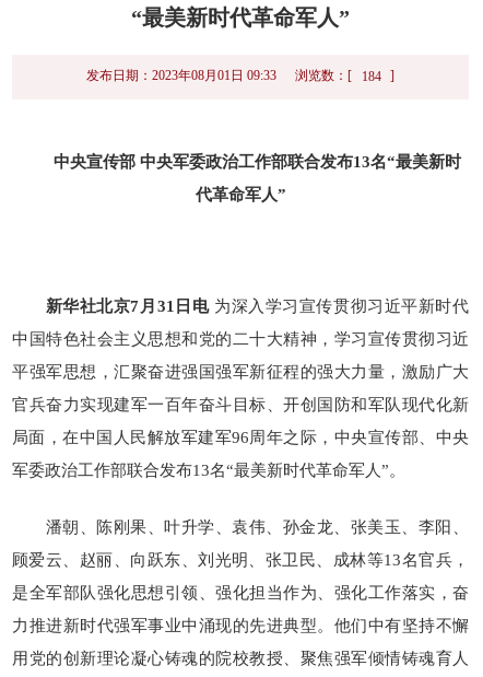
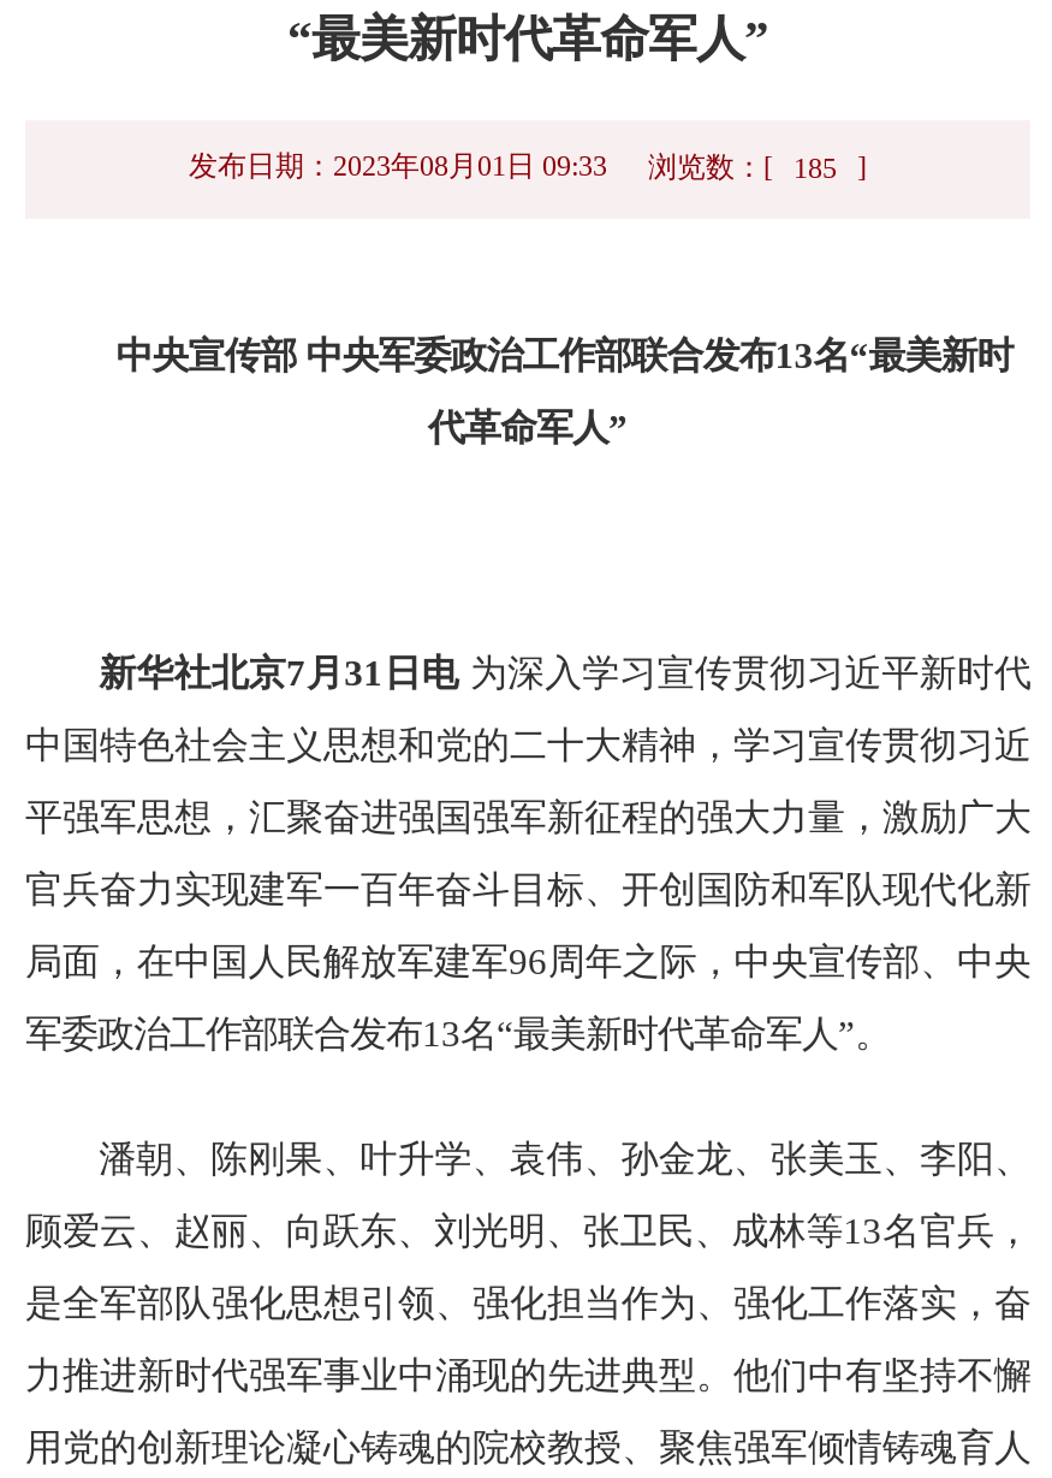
- 184
+ 185
